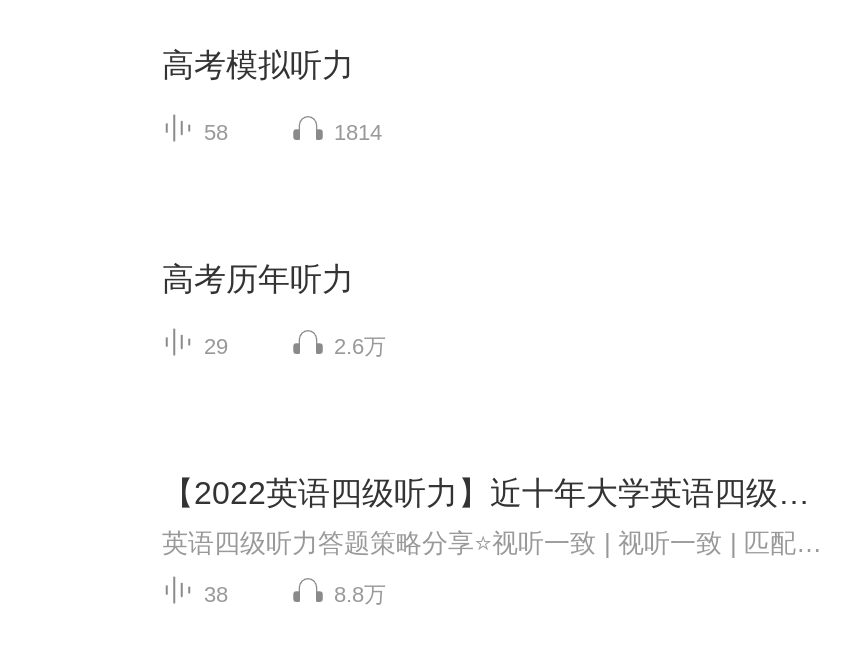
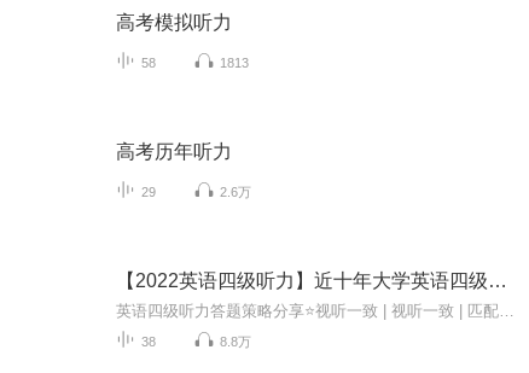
- 1814
+ 1813
